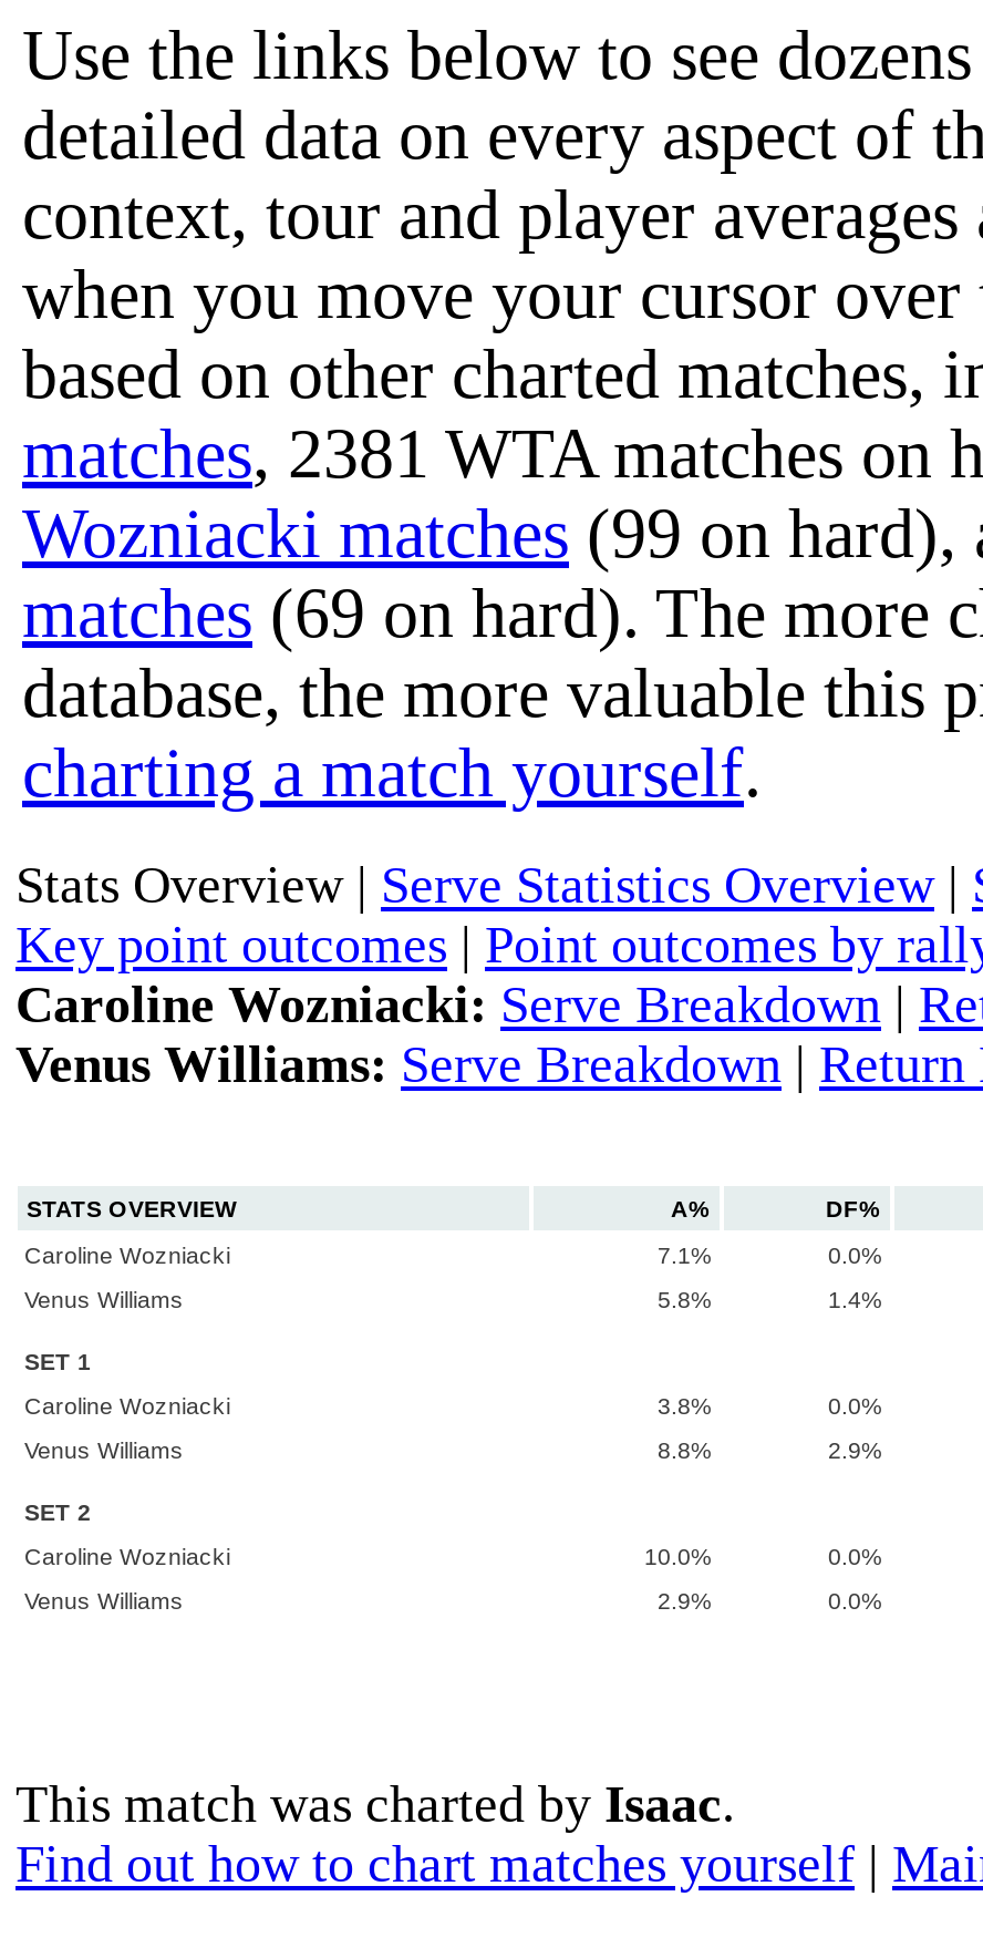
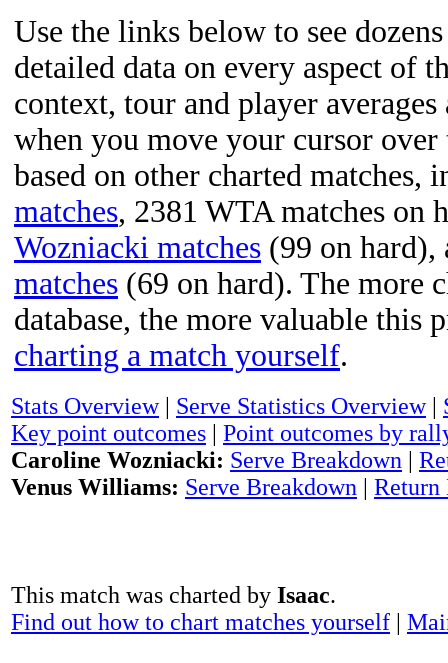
- STATS OVERVIEW
- A%
- DF%
- Caroline Wozniacki
- 7.1%
- 0.0%
- Venus Williams
- 5.8%
- 1.4%
- SET 1
- Caroline Wozniacki
- 3.8%
- 0.0%
- Venus Williams
- 8.8%
- 2.9%
- SET 2
- Caroline Wozniacki
- 10.0%
- 0.0%
- Venus Williams
- 2.9%
- 0.0%
